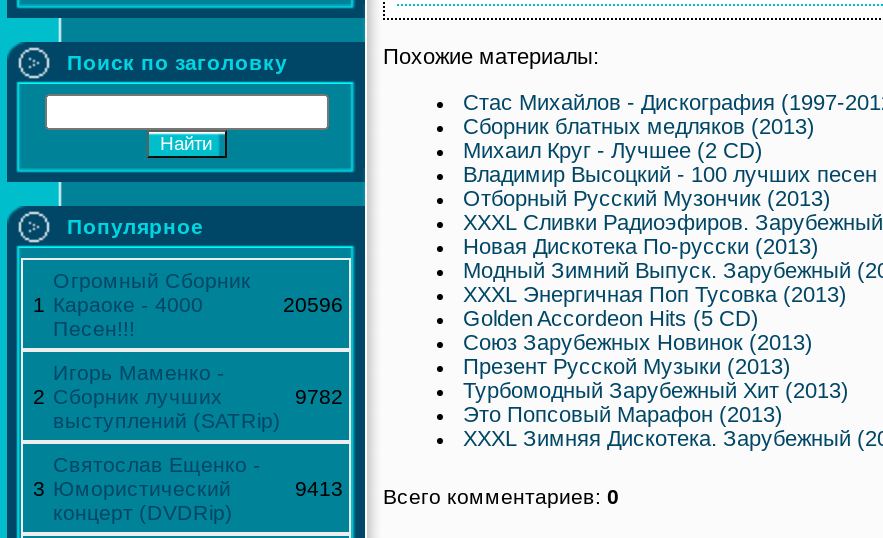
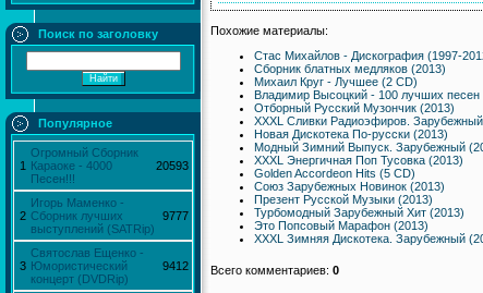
- 20596
+ 20593

- 9782
+ 9777

- 9413 Всего комментариев: 0
+ 9412 Всего комментариев: 0
